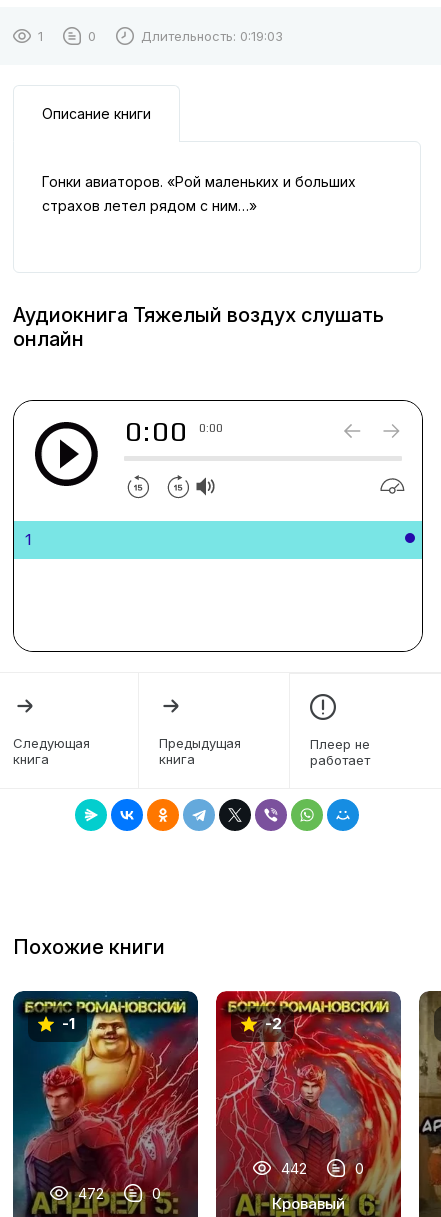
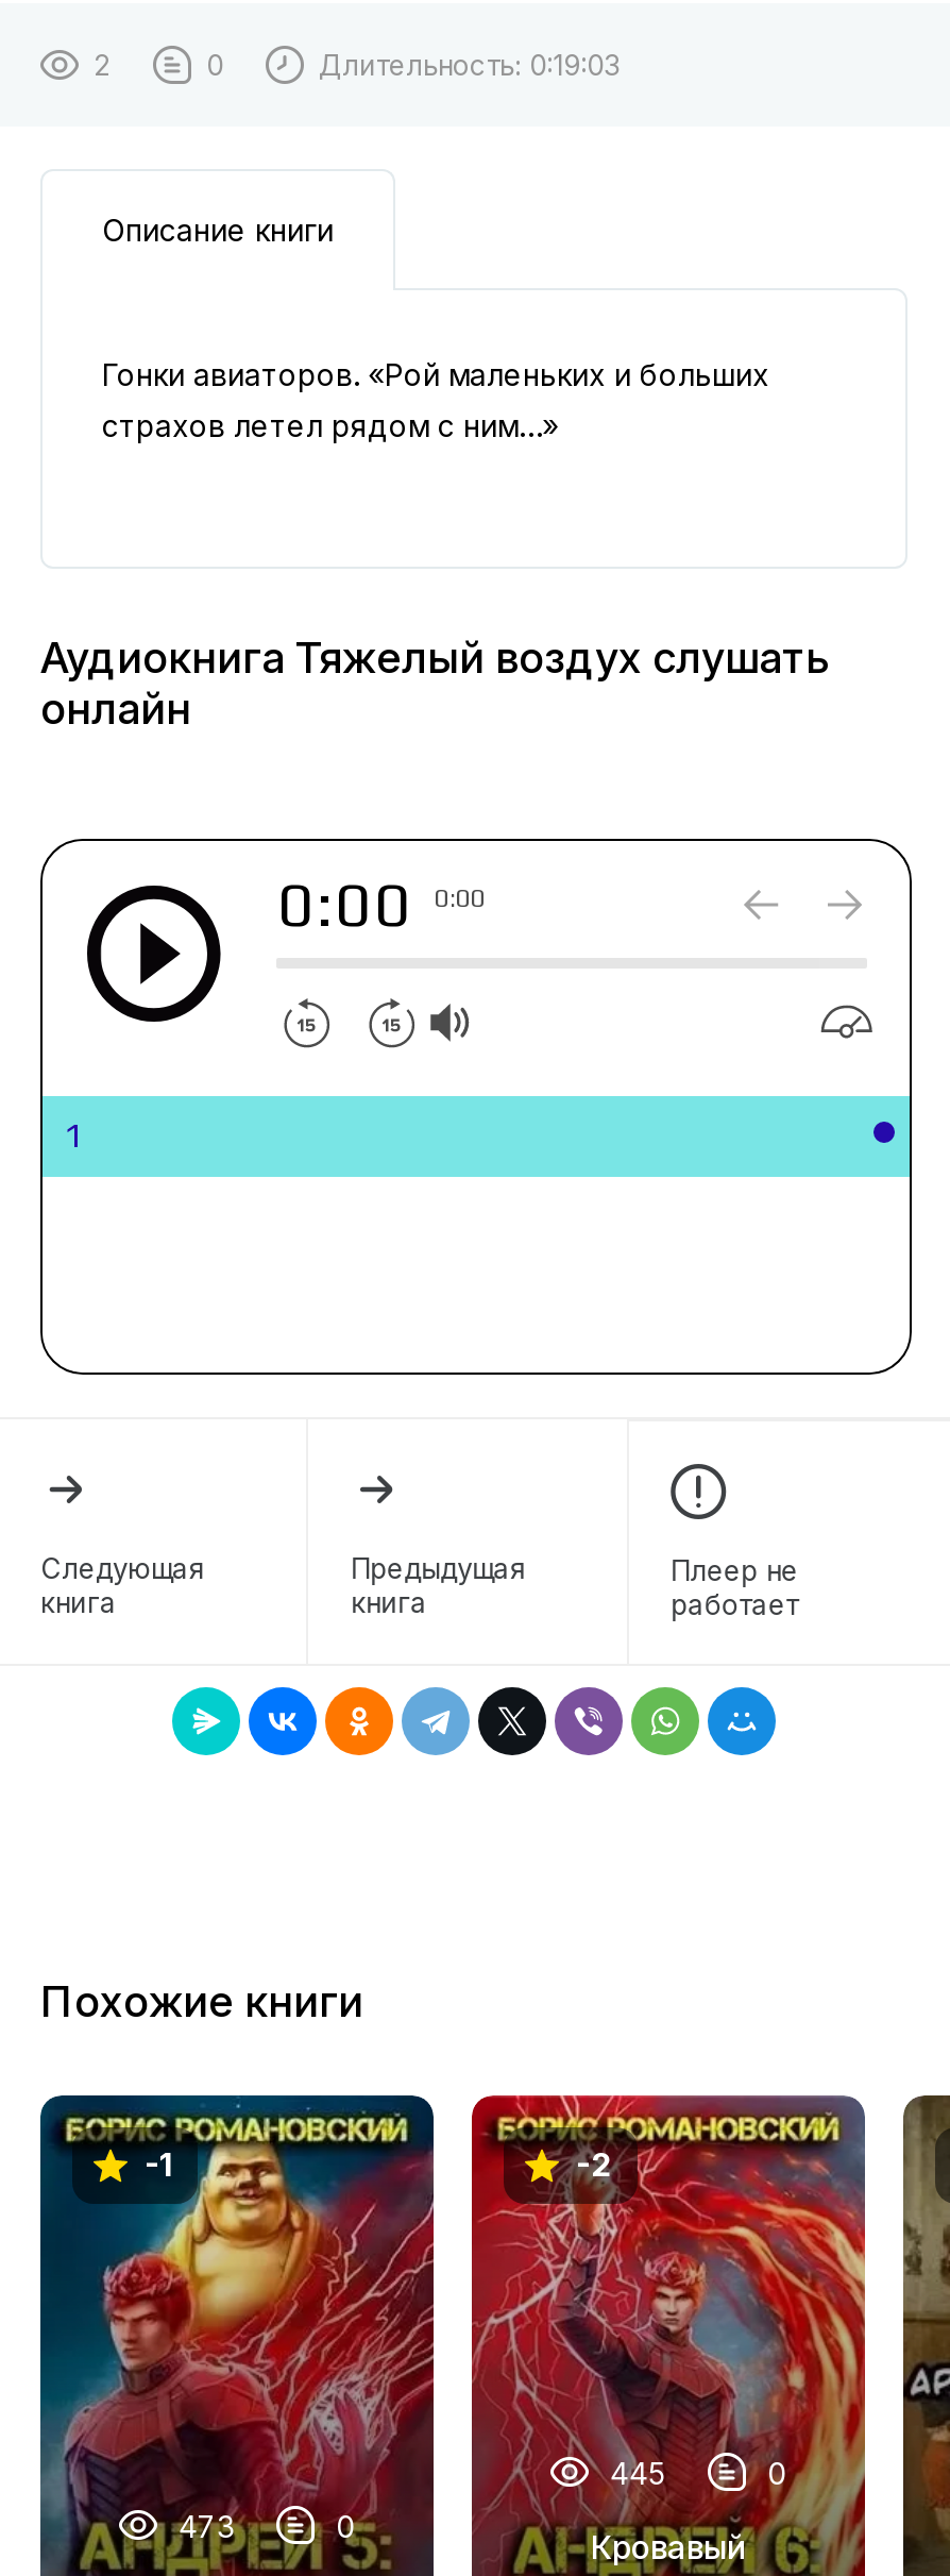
- 1
+ 2

- 442
+ 445

- 472
+ 473
